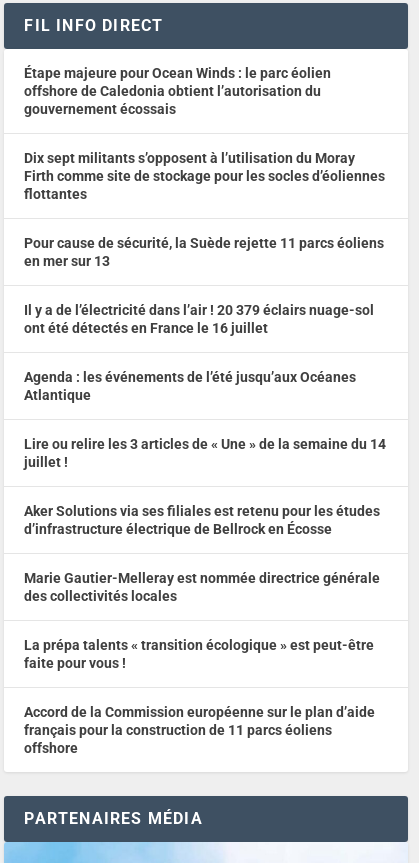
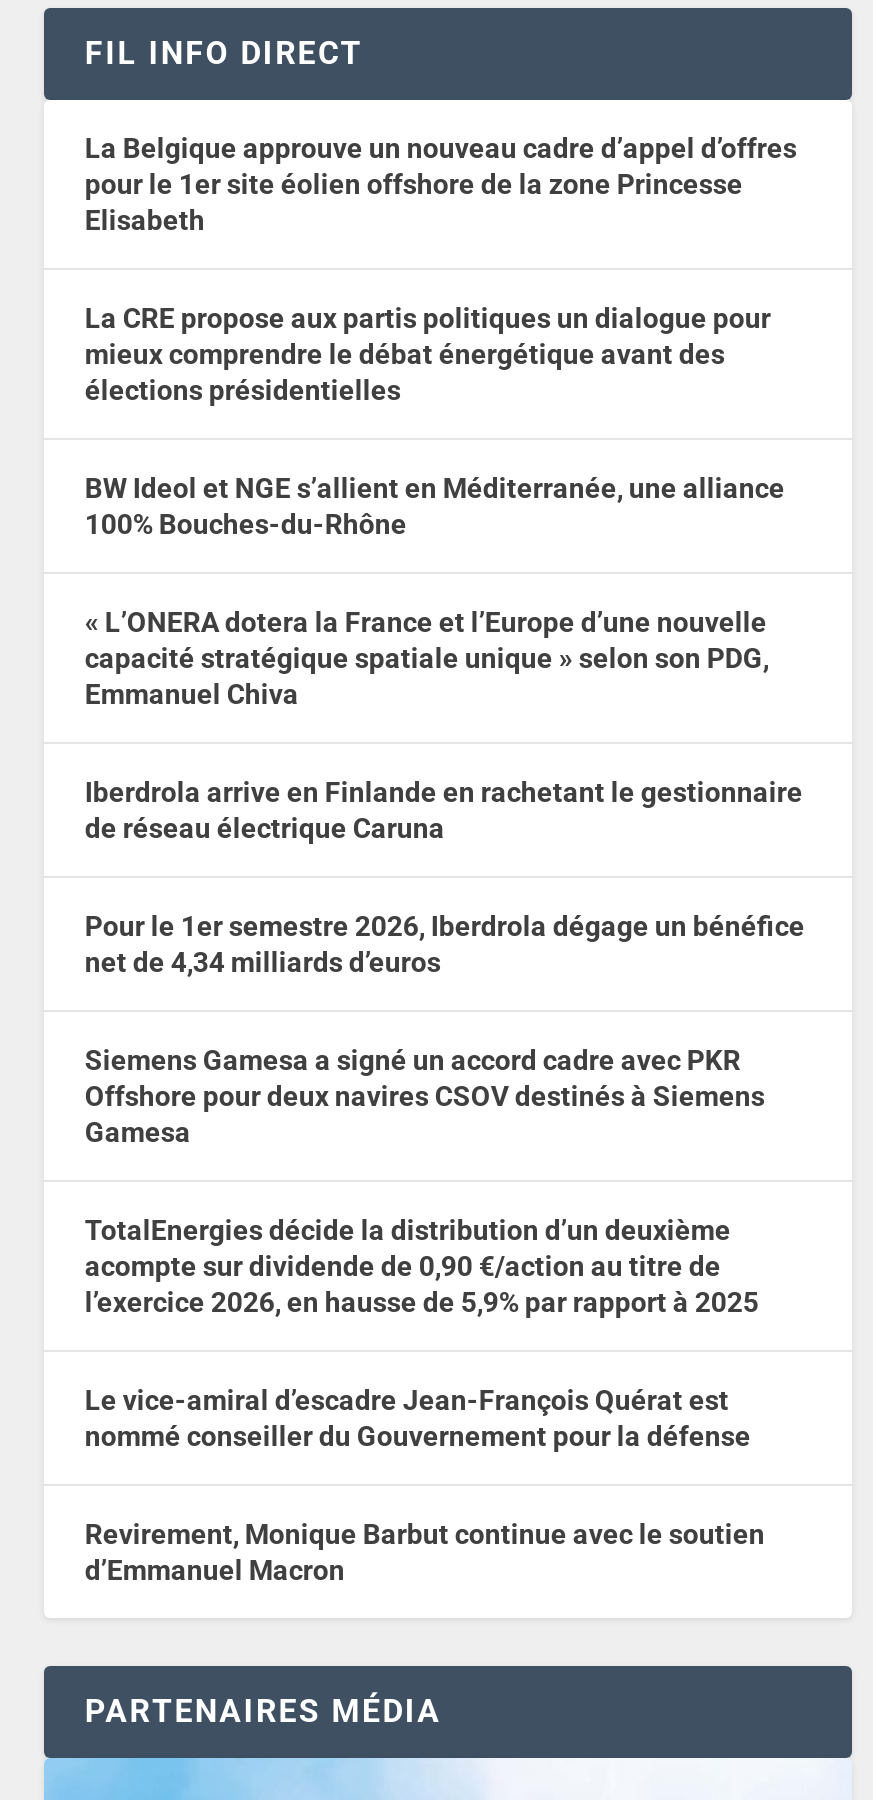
- Étape majeure pour Ocean Winds : le parc éolien
- offshore de Caledonia obtient l’autorisation du
- gouvernement écossais
+ La Belgique approuve un nouveau cadre d’appel d’offres
+ pour le 1er site éolien offshore de la zone Princesse
+ Elisabeth

- Dix sept militants s’opposent à l’utilisation du Moray
- Firth comme site de stockage pour les socles d’éoliennes
- flottantes
+ La CRE propose aux partis politiques un dialogue pour
+ mieux comprendre le débat énergétique avant des
+ élections présidentielles

- Pour cause de sécurité, la Suède rejette 11 parcs éoliens
- en mer sur 13
+ BW Ideol et NGE s’allient en Méditerranée, une alliance
+ 100% Bouches-du-Rhône

- Il y a de l’électricité dans l’air ! 20 379 éclairs nuage-sol
- ont été détectés en France le 16 juillet
+ « L’ONERA dotera la France et l’Europe d’une nouvelle
+ capacité stratégique spatiale unique » selon son PDG,
+ Emmanuel Chiva

- Agenda : les événements de l’été jusqu’aux Océanes
- Atlantique
+ Iberdrola arrive en Finlande en rachetant le gestionnaire
+ de réseau électrique Caruna

- Lire ou relire les 3 articles de « Une » de la semaine du 14
- juillet !
+ Pour le 1er semestre 2026, Iberdrola dégage un bénéfice
+ net de 4,34 milliards d’euros

- Aker Solutions via ses filiales est retenu pour les études
- d’infrastructure électrique de Bellrock en Écosse
+ Siemens Gamesa a signé un accord cadre avec PKR
+ Offshore pour deux navires CSOV destinés à Siemens
+ Gamesa

- Marie Gautier-Melleray est nommée directrice générale
- des collectivités locales
+ TotalEnergies décide la distribution d’un deuxième
+ acompte sur dividende de 0,90 €/action au titre de
+ l’exercice 2026, en hausse de 5,9% par rapport à 2025

- La prépa talents « transition écologique » est peut-être
- faite pour vous !
+ Le vice-amiral d’escadre Jean-François Quérat est
+ nommé conseiller du Gouvernement pour la défense

- Accord de la Commission européenne sur le plan d’aide
- français pour la construction de 11 parcs éoliens
- offshore
+ Revirement, Monique Barbut continue avec le soutien
+ d’Emmanuel Macron
